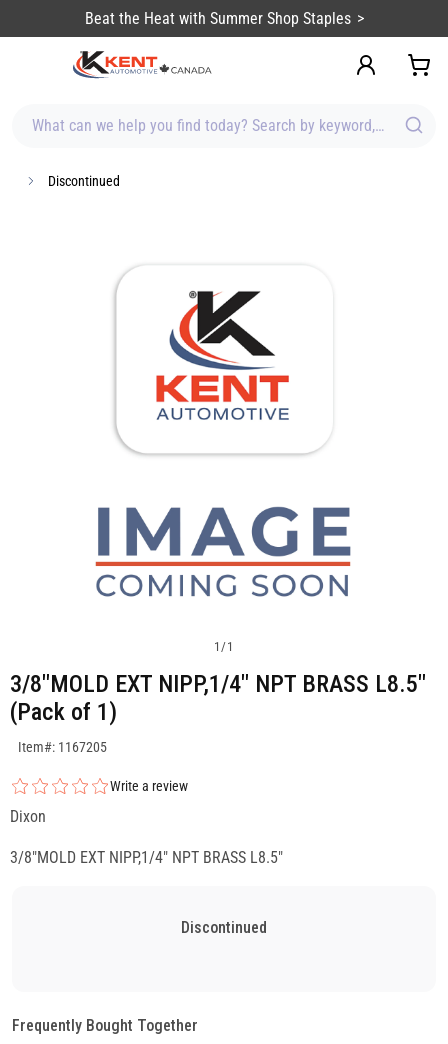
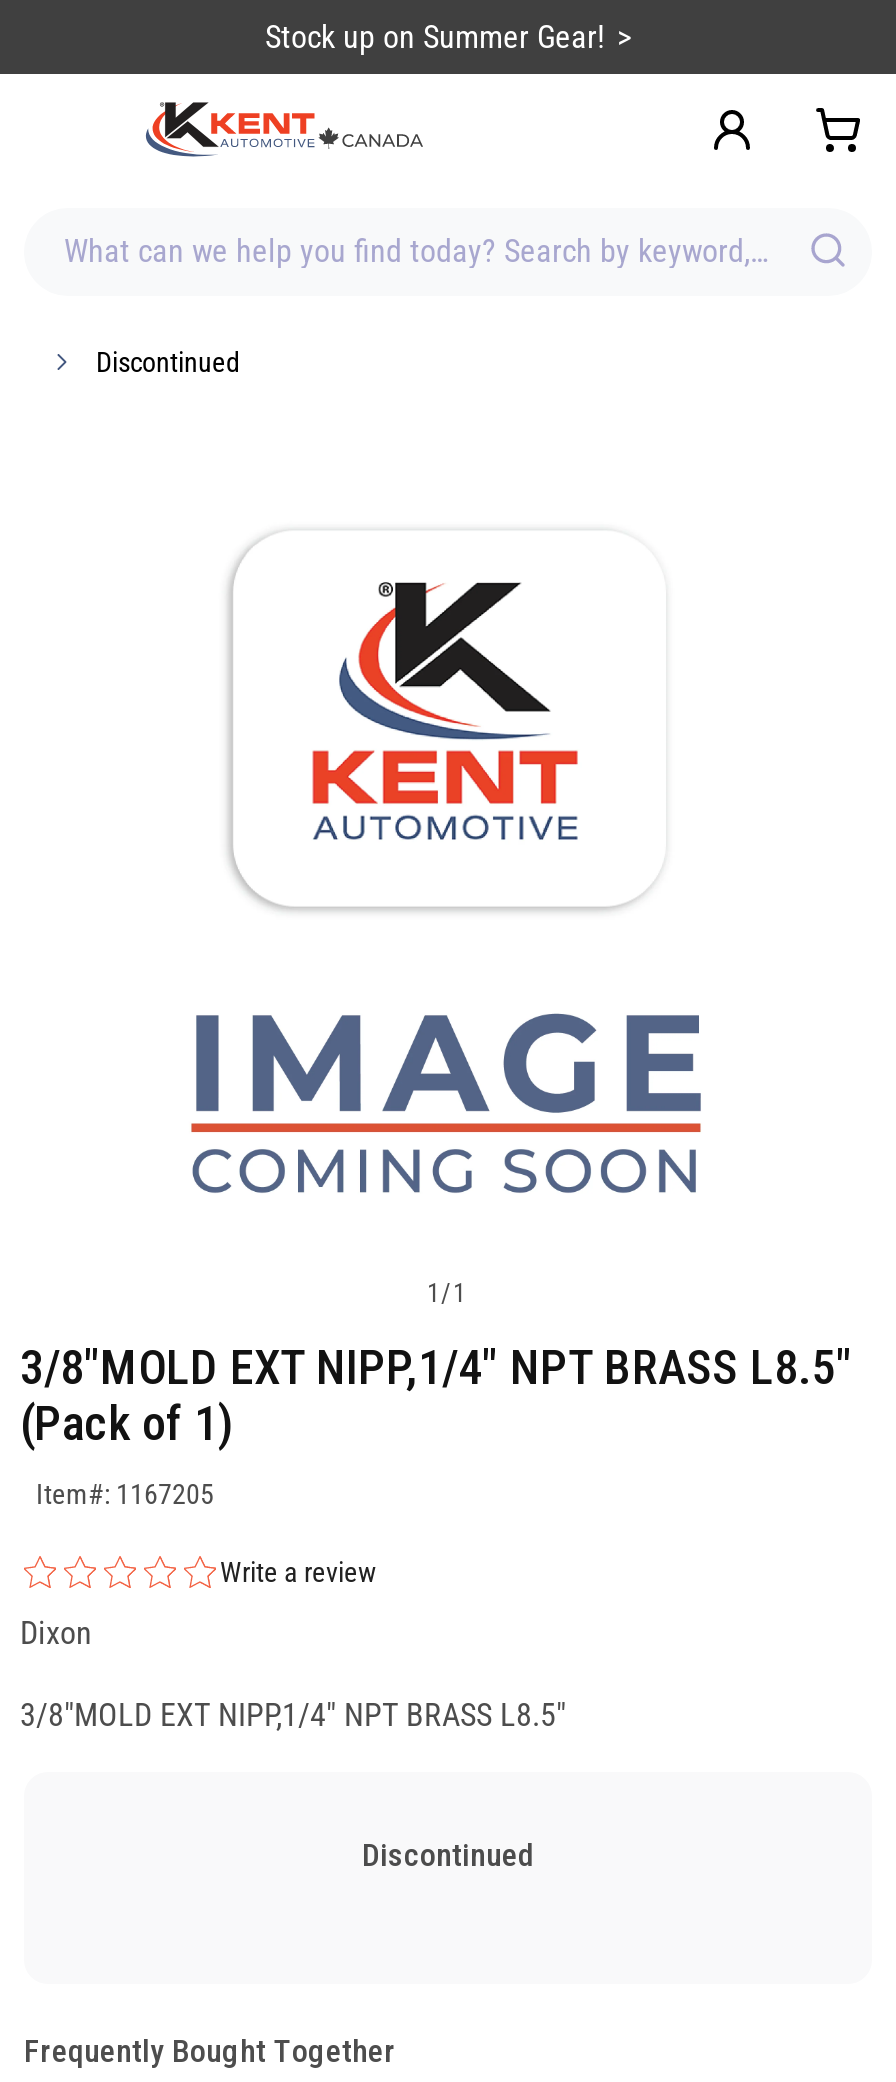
- Beat the Heat with Summer Shop Staples
+ Stock up on Summer Gear!
